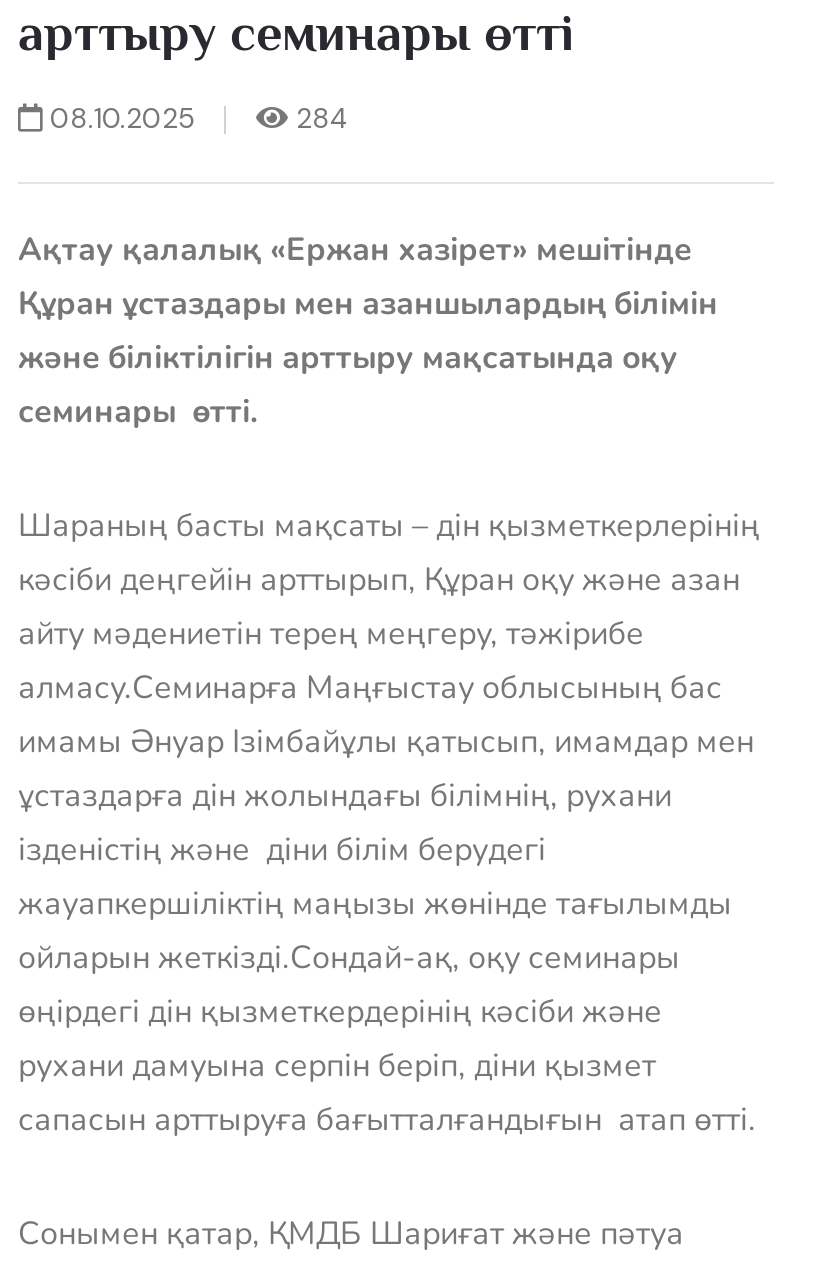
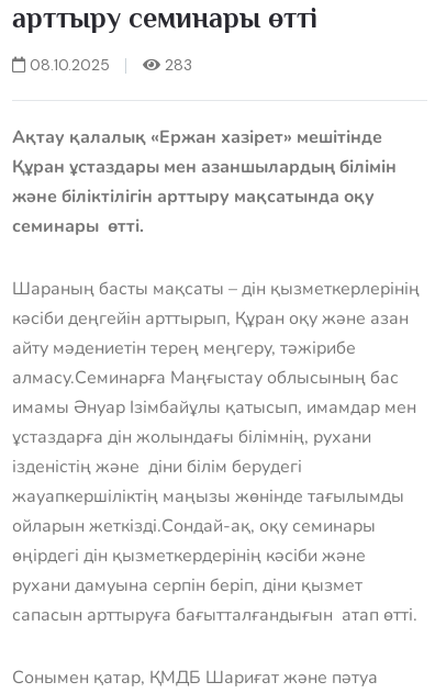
- 284
+ 283
